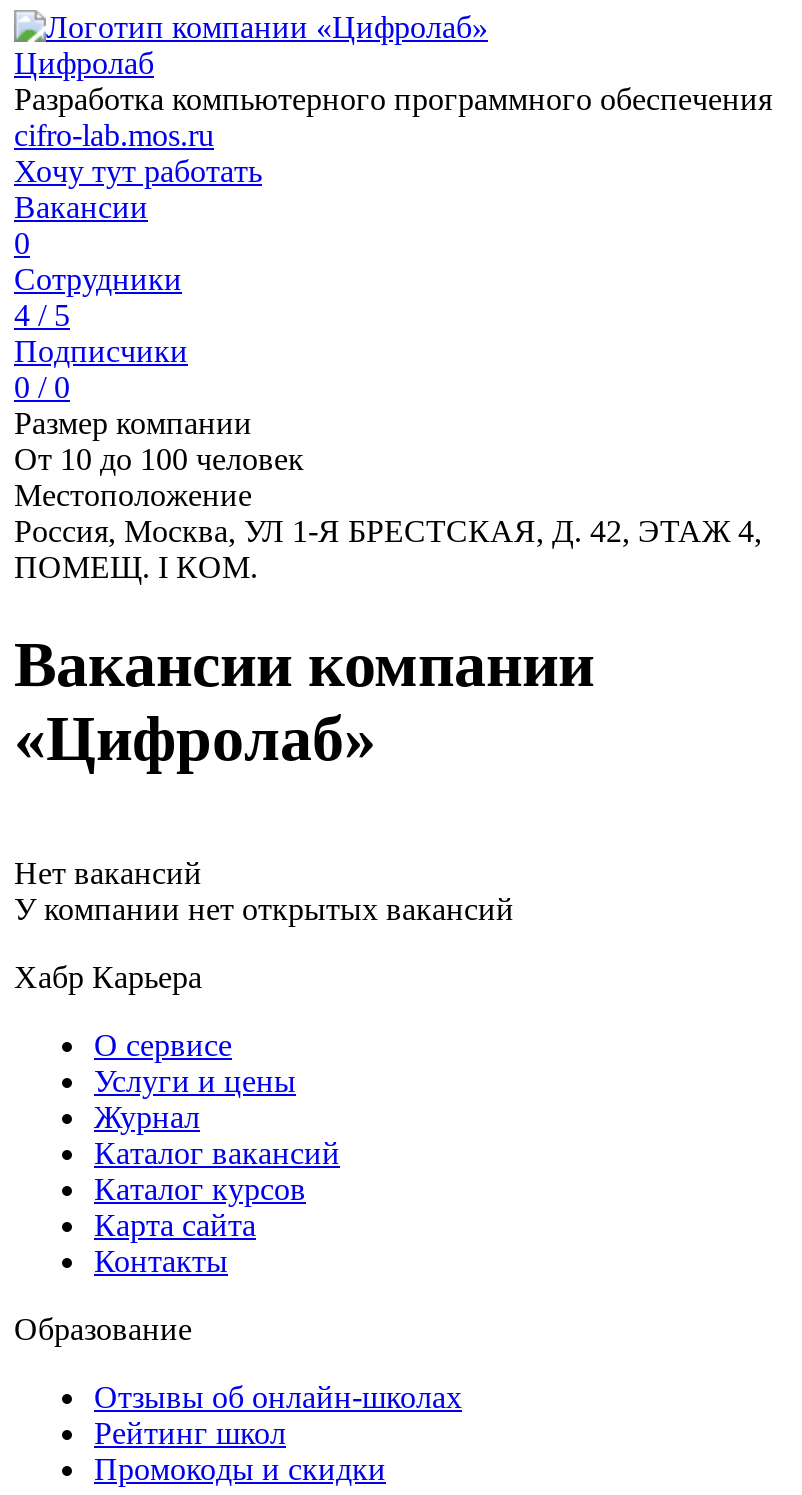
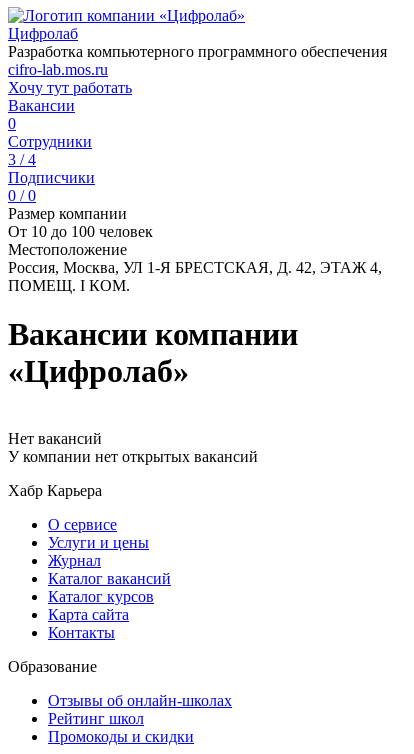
- 4 / 5
+ 3 / 4
